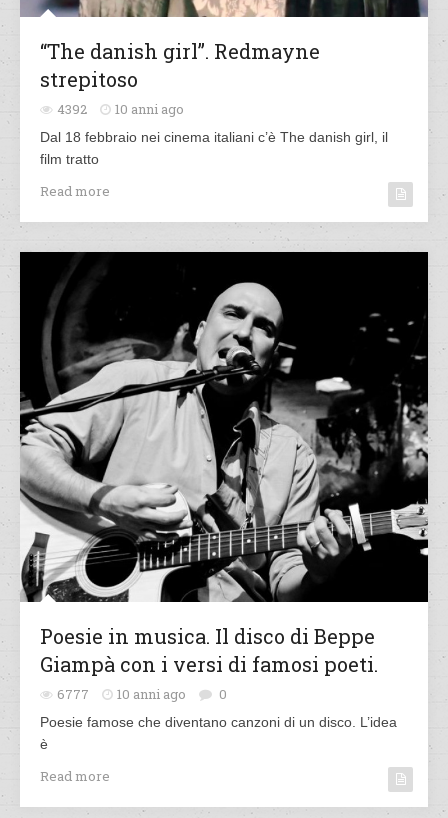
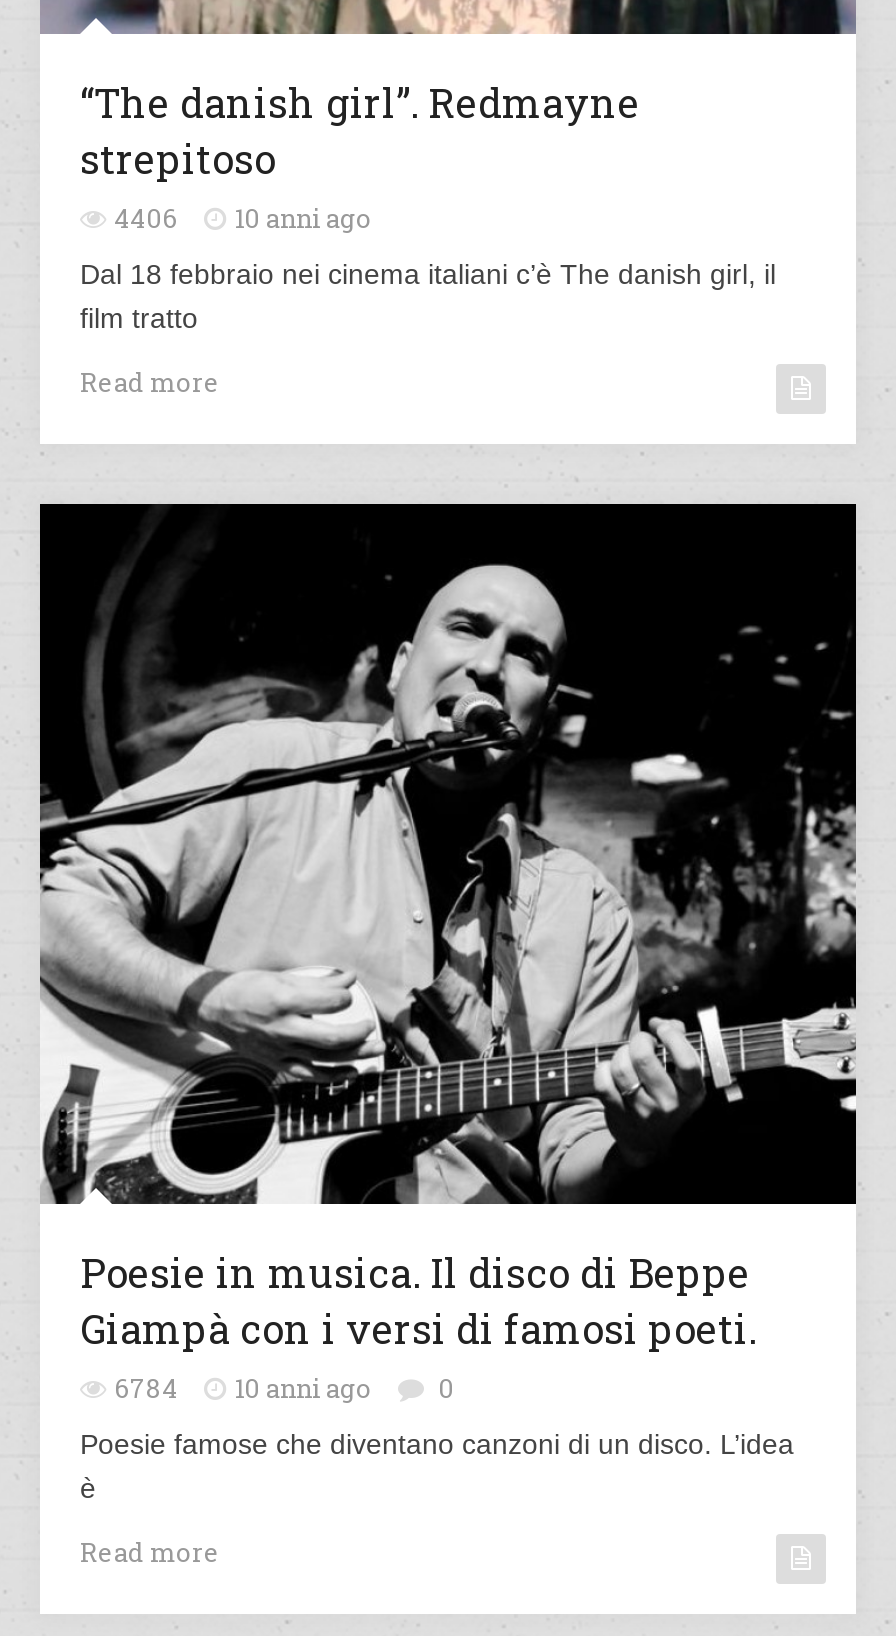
- 4392 10 anni ago
+ 4406 10 anni ago

- 6777 10 anni ago 0
+ 6784 10 anni ago 0
